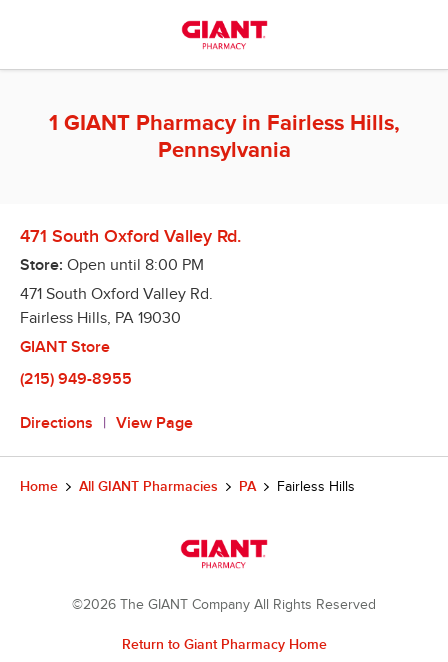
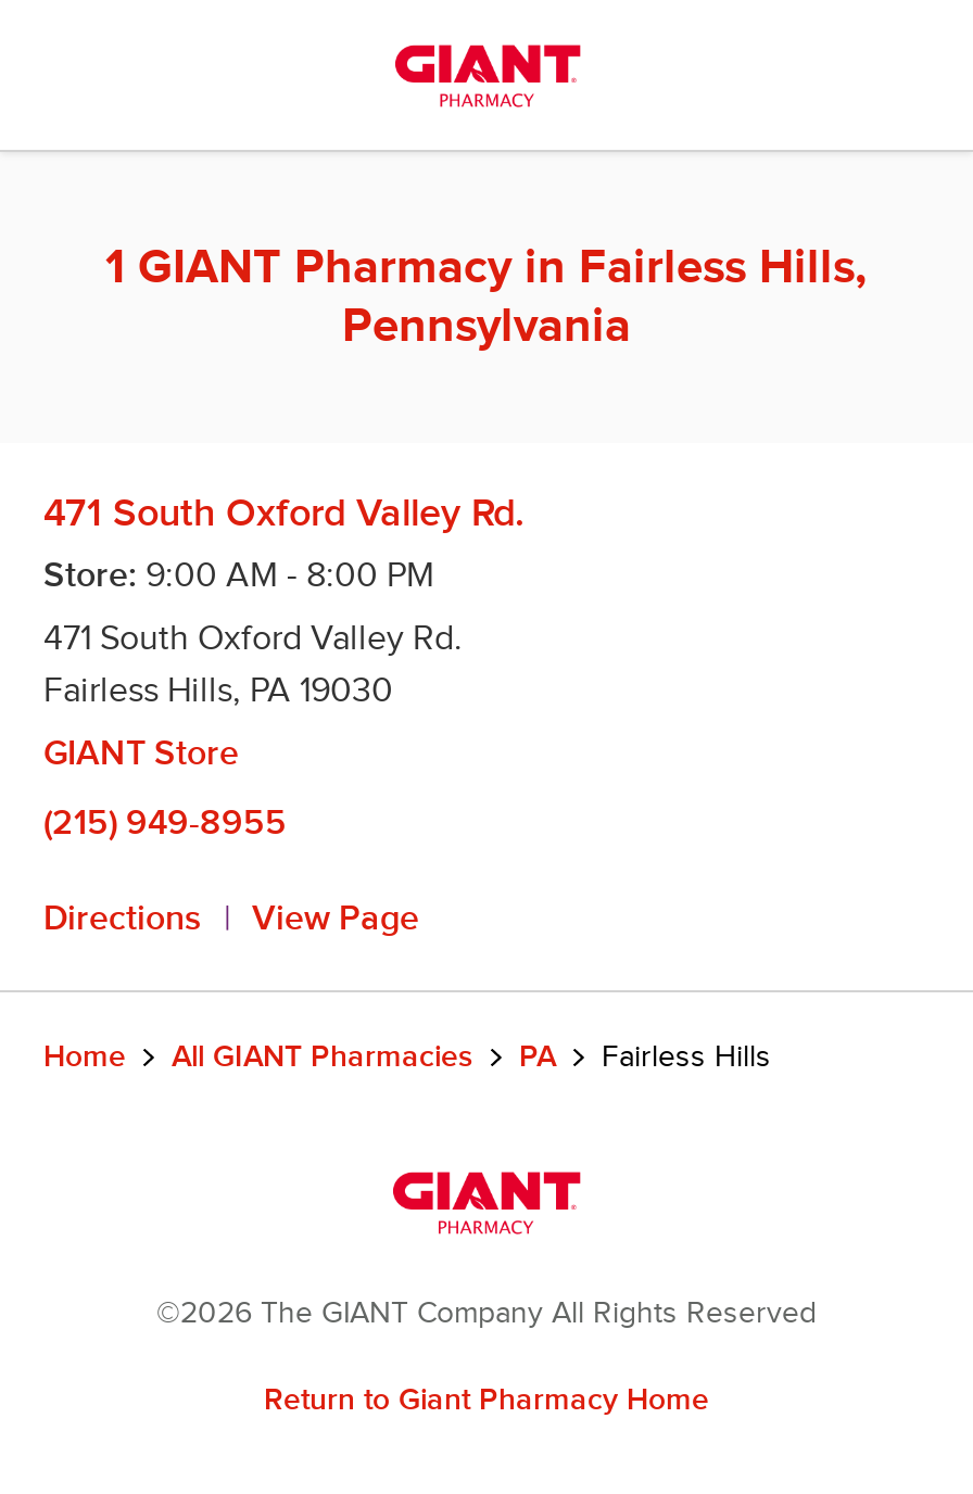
- Store: Open until 8:00 PM
+ Store: 9:00 AM - 8:00 PM
